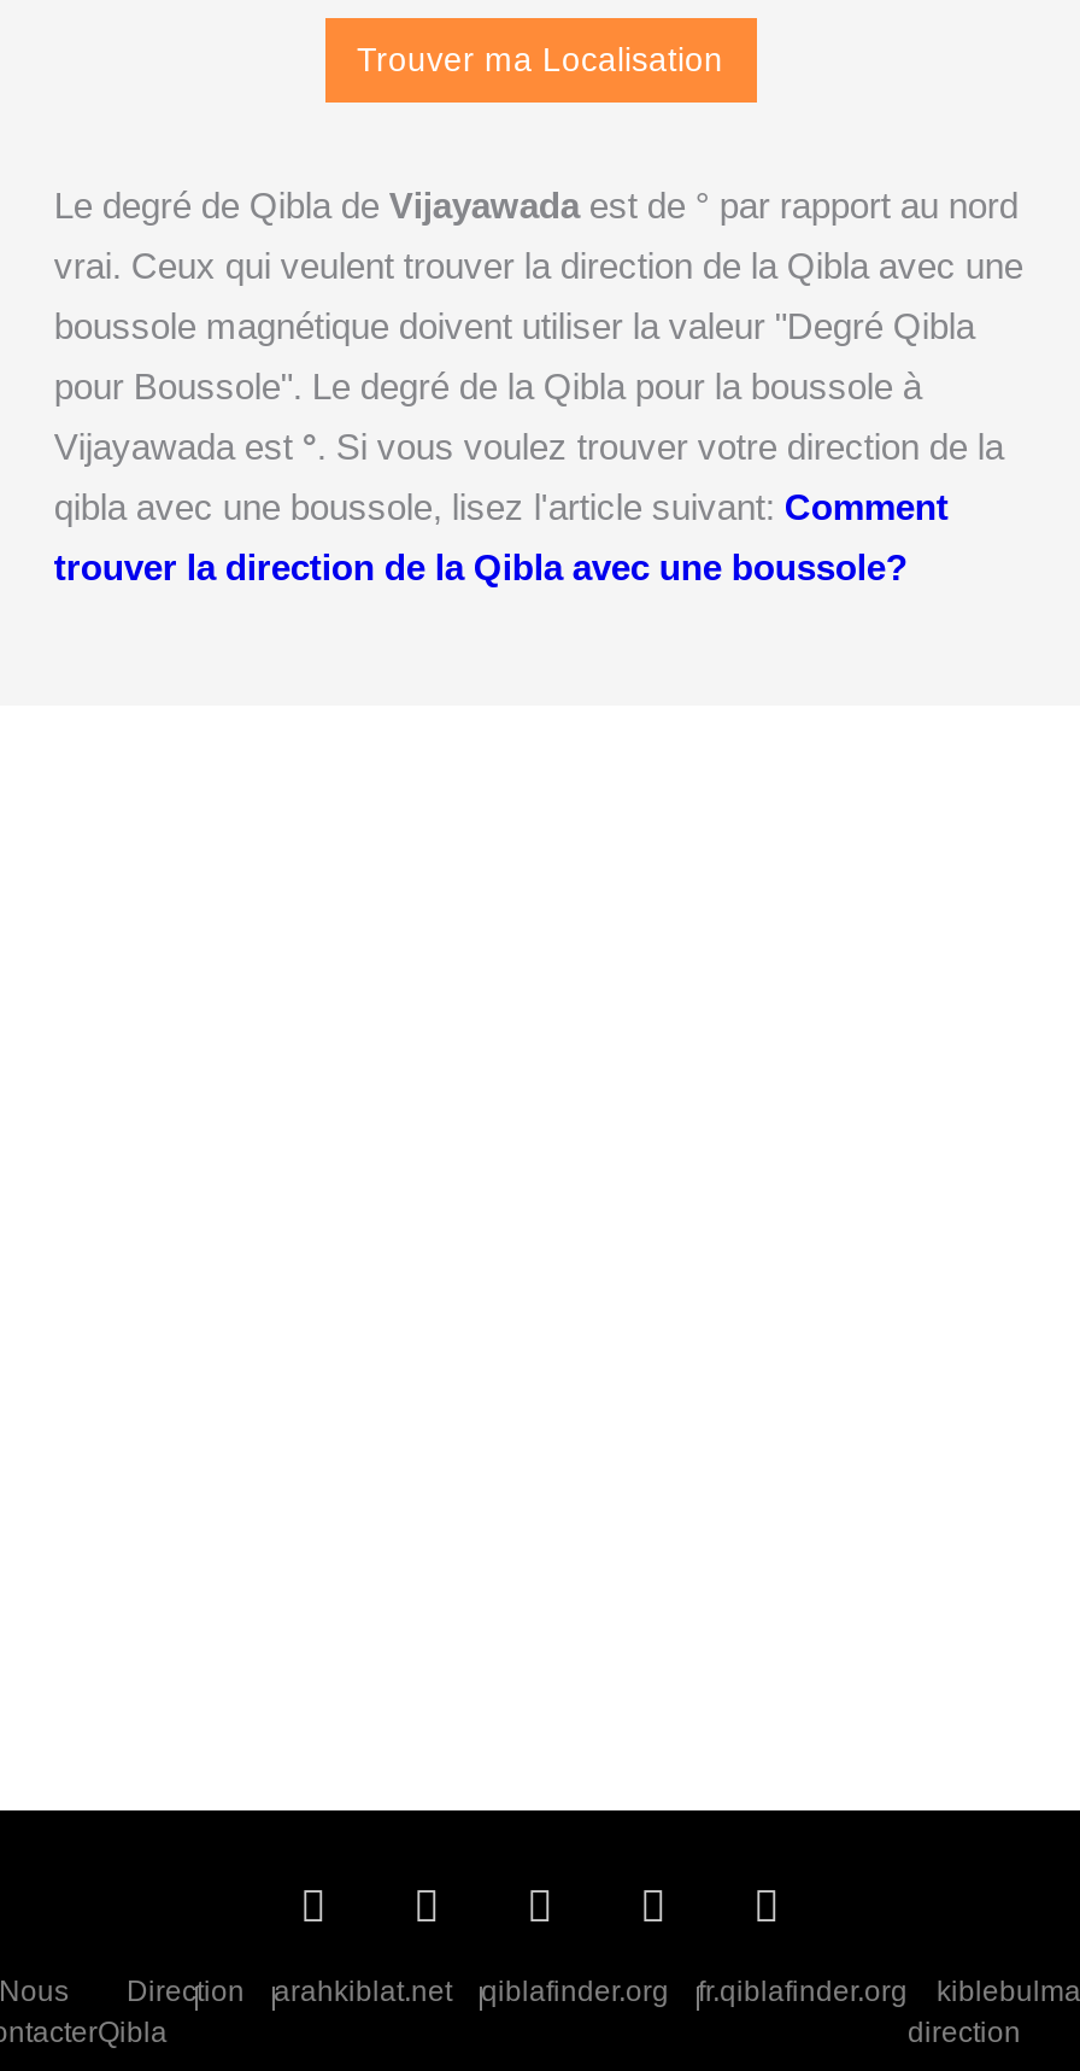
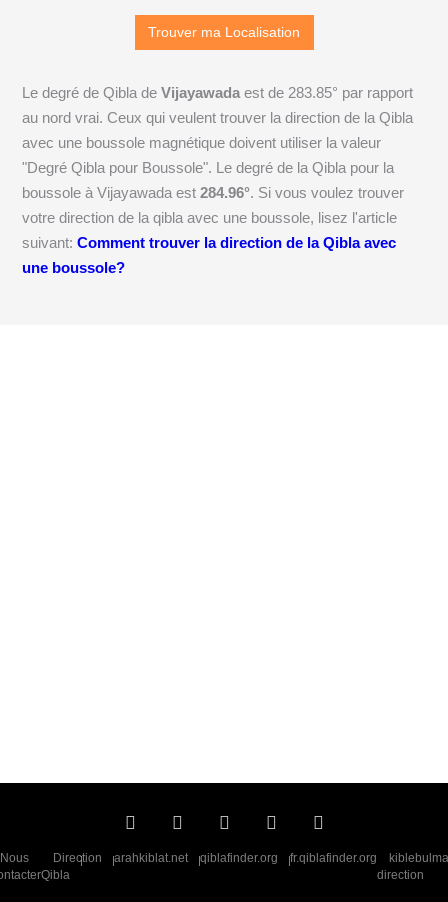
- Le degré de Qibla de Vijayawada est de ° par rapport au nord
- vrai. Ceux qui veulent trouver la direction de la Qibla avec une
- boussole magnétique doivent utiliser la valeur "Degré Qibla
- pour Boussole". Le degré de la Qibla pour la boussole à
- Vijayawada est °. Si vous voulez trouver votre direction de la
- qibla avec une boussole, lisez l'article suivant: Comment
- trouver la direction de la Qibla avec une boussole?
+ Le degré de Qibla de Vijayawada est de 283.85° par rapport
+ au nord vrai. Ceux qui veulent trouver la direction de la Qibla
+ avec une boussole magnétique doivent utiliser la valeur
+ "Degré Qibla pour Boussole". Le degré de la Qibla pour la
+ boussole à Vijayawada est 284.96°. Si vous voulez trouver
+ votre direction de la qibla avec une boussole, lisez l'article
+ suivant: Comment trouver la direction de la Qibla avec
+ une boussole?
